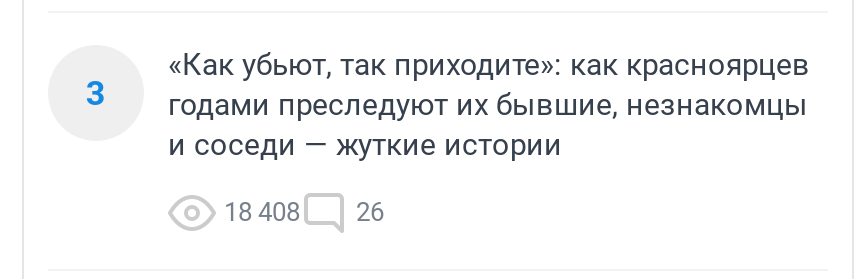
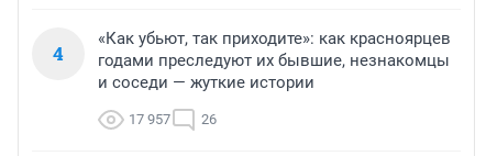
- 3 годами преследуют их бывшие, незнакомцы
+ 4 годами преследуют их бывшие, незнакомцы

- 18 408 26
+ 17 957 26
